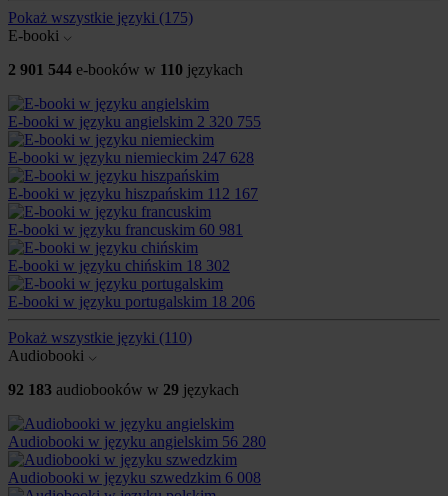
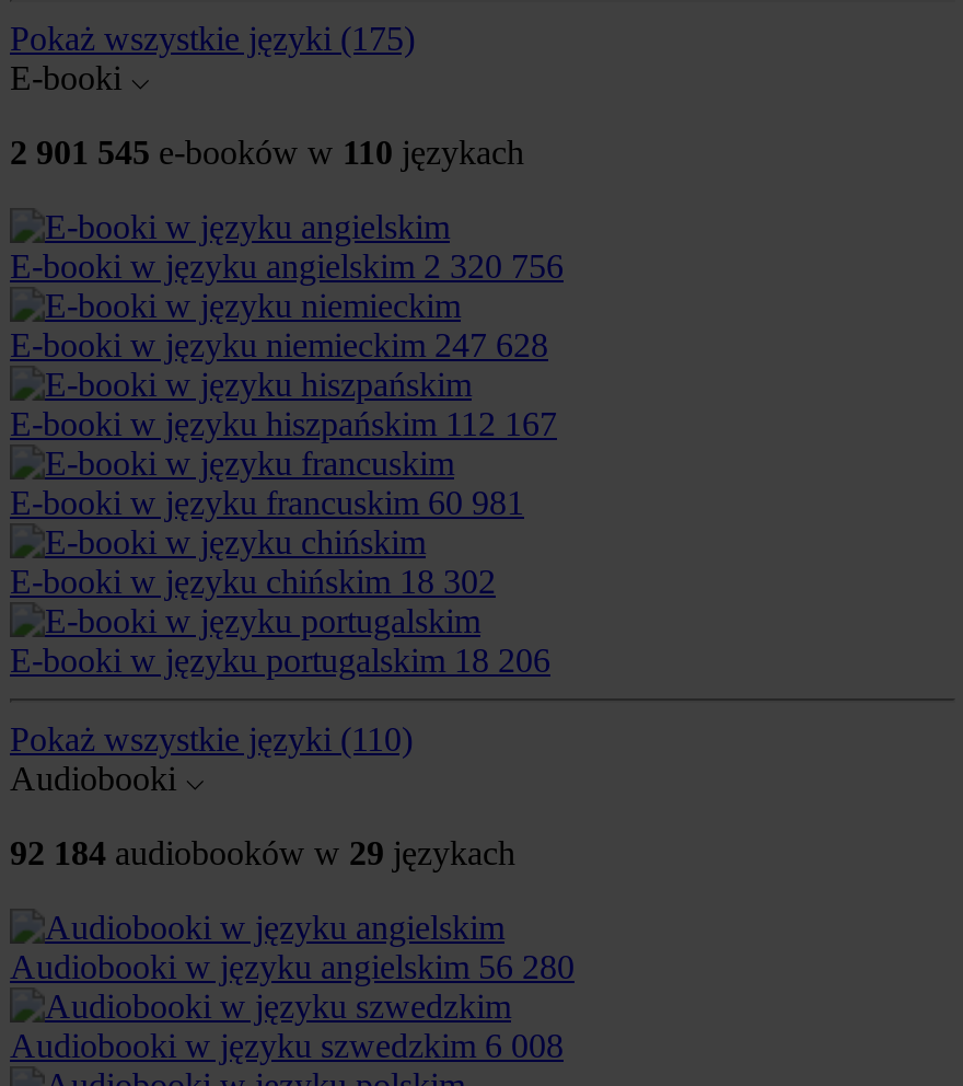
- 2 901 544 e-booków w 110 językach
+ 2 901 545 e-booków w 110 językach

- E-booki w języku angielskim 2 320 755
+ E-booki w języku angielskim 2 320 756

- 92 183 audiobooków w 29 językach
+ 92 184 audiobooków w 29 językach
